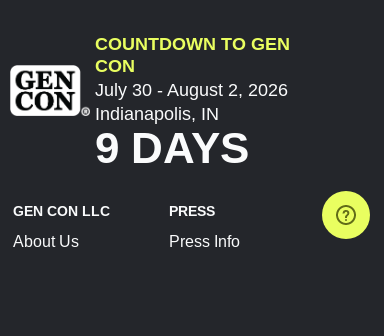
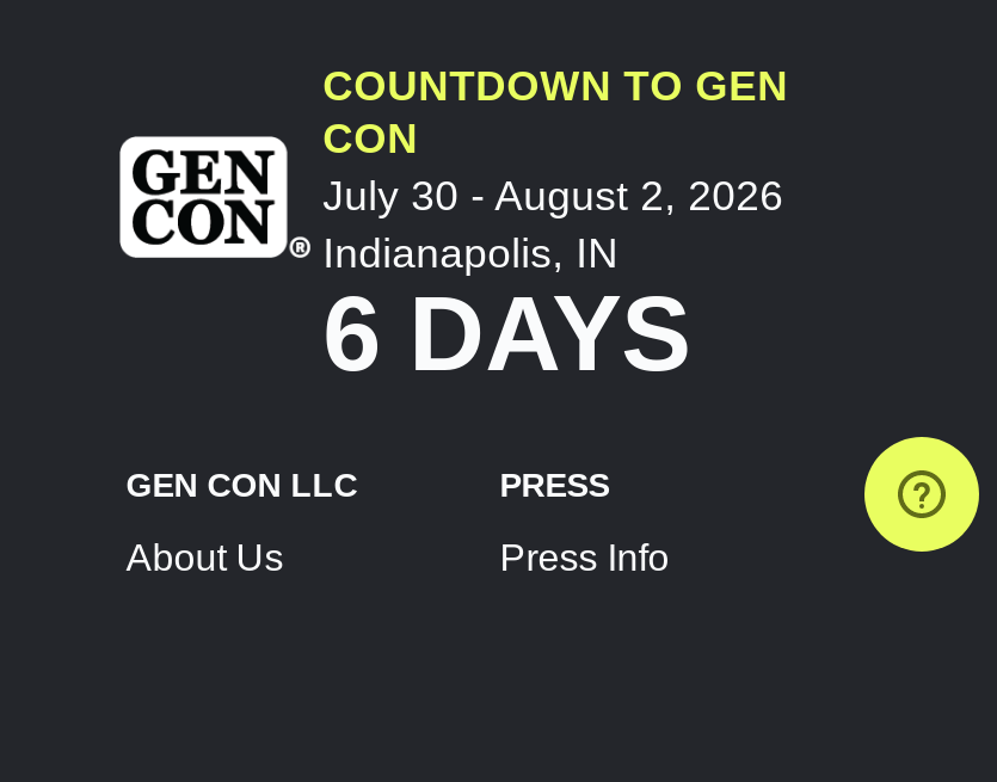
- 9 DAYS
+ 6 DAYS
